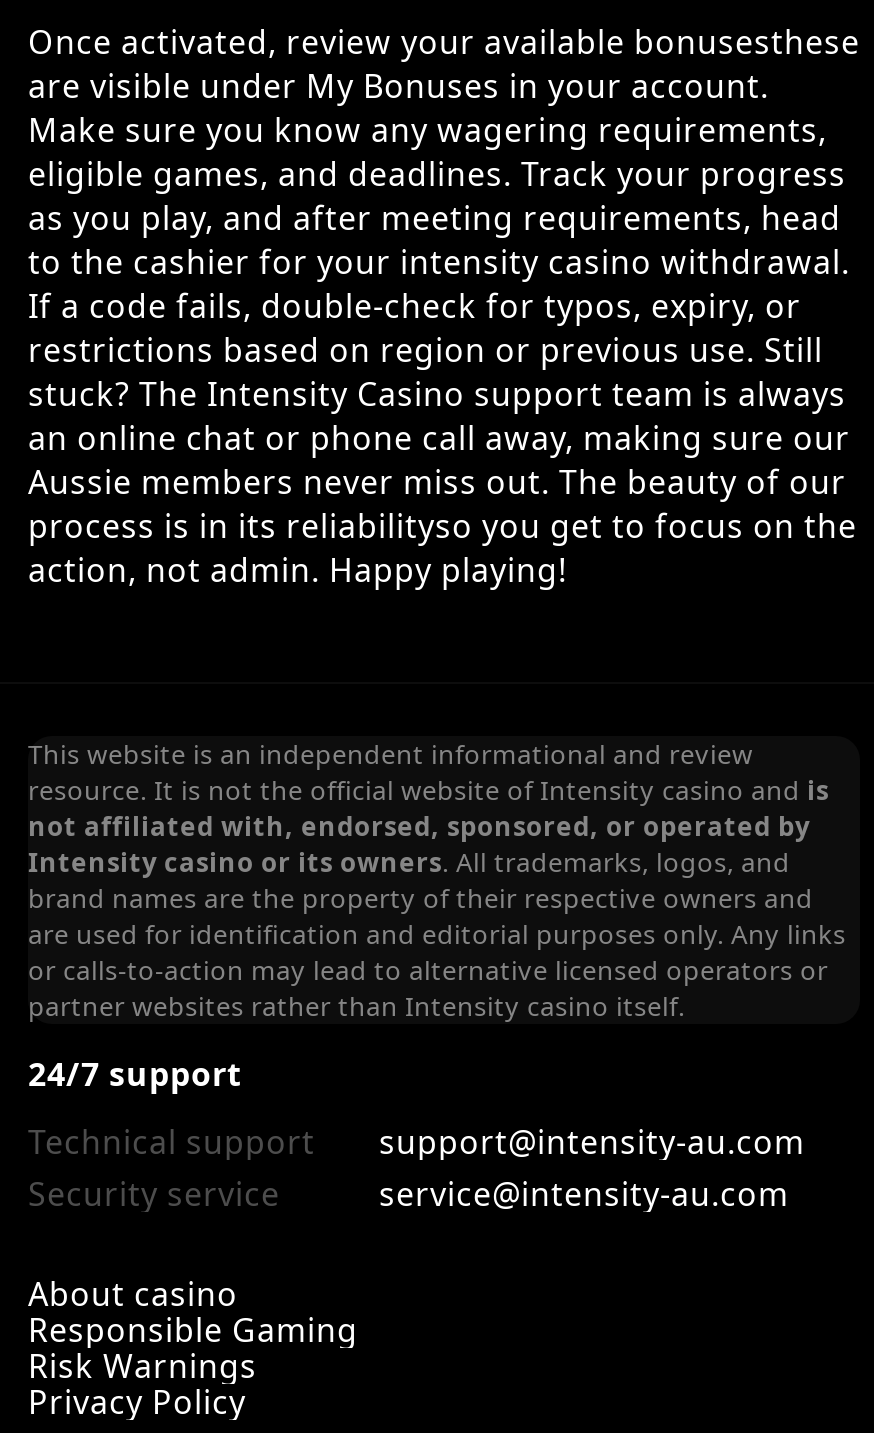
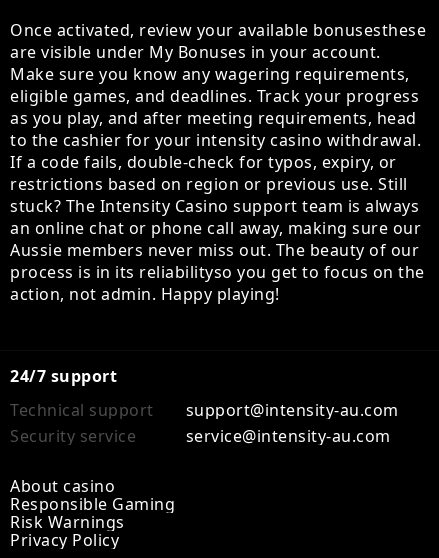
- This website is an independent informational and review
- resource. It is not the official website of Intensity casino and is
- not affiliated with, endorsed, sponsored, or operated by
- Intensity casino or its owners. All trademarks, logos, and
- brand names are the property of their respective owners and
- are used for identification and editorial purposes only. Any links
- or calls-to-action may lead to alternative licensed operators or
- partner websites rather than Intensity casino itself.
